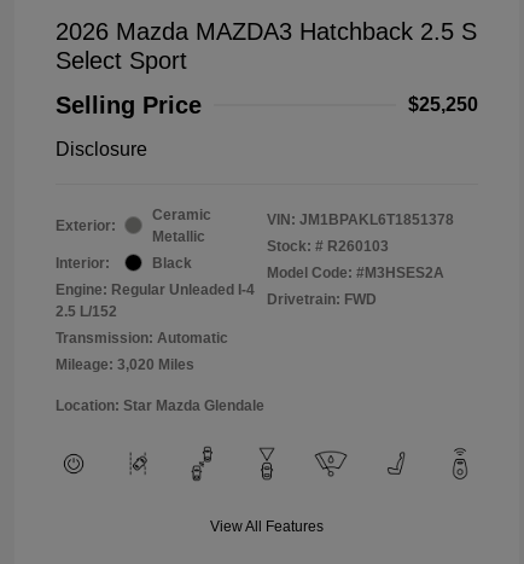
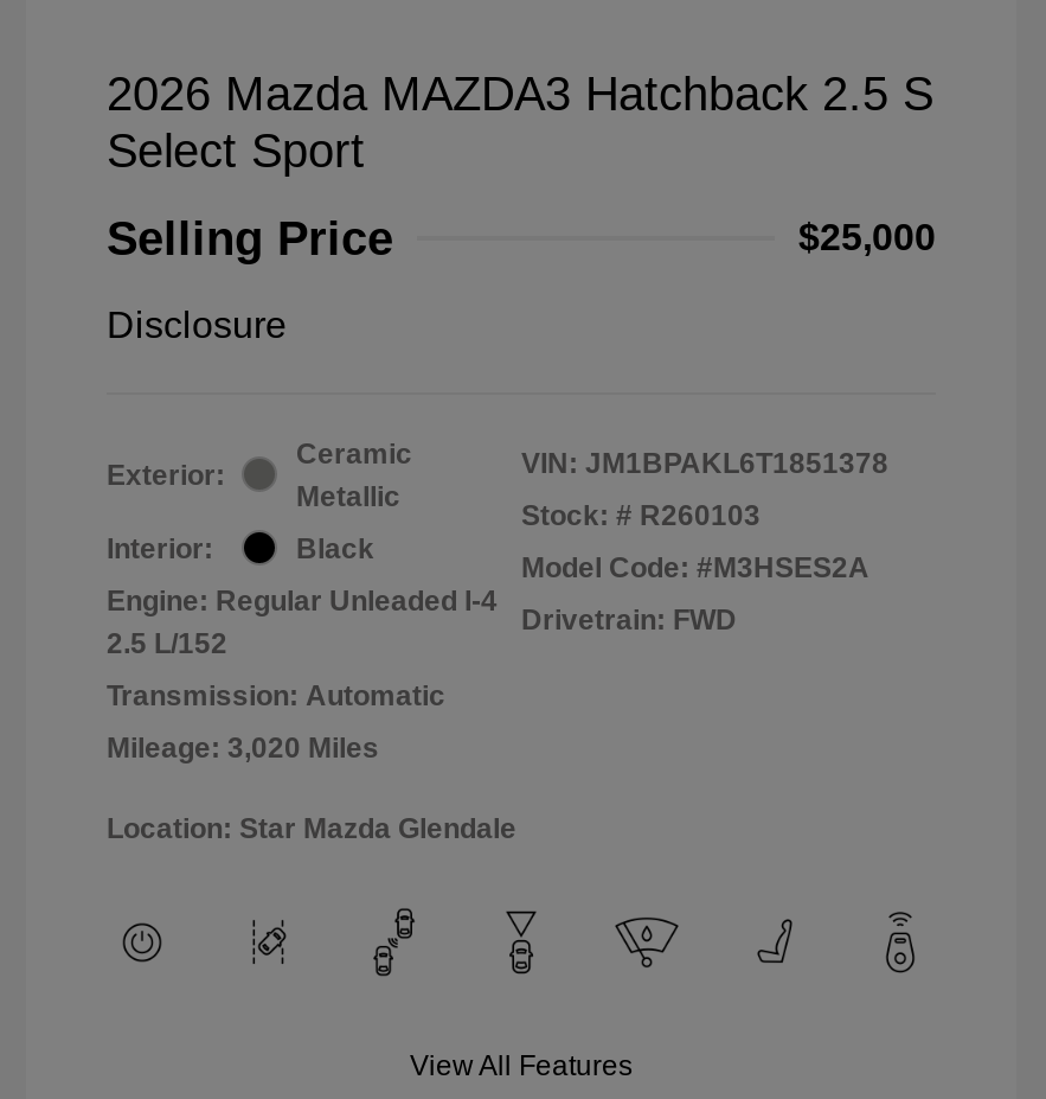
- $25,250
+ $25,000
